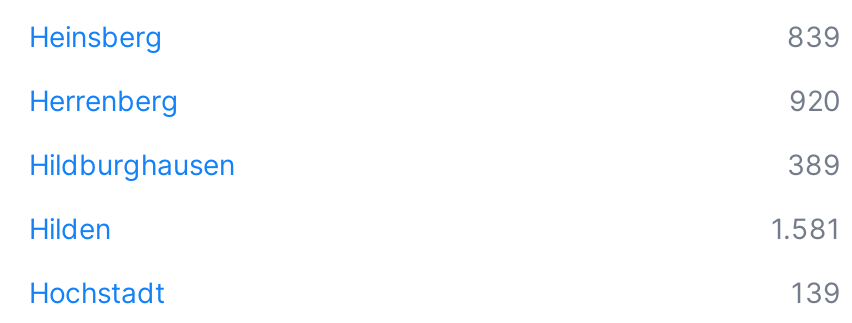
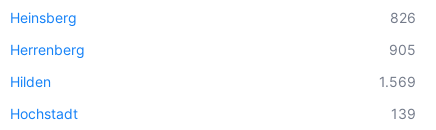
- 839
+ 826

- 920
- Hildburghausen
- 389
+ 905

- 1.581
+ 1.569
